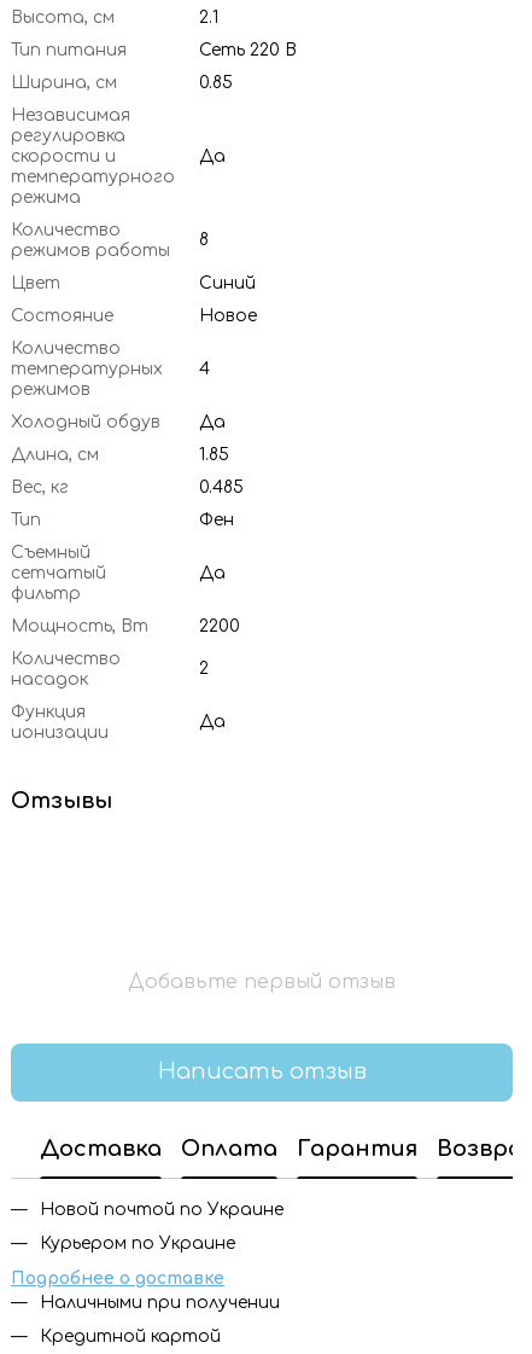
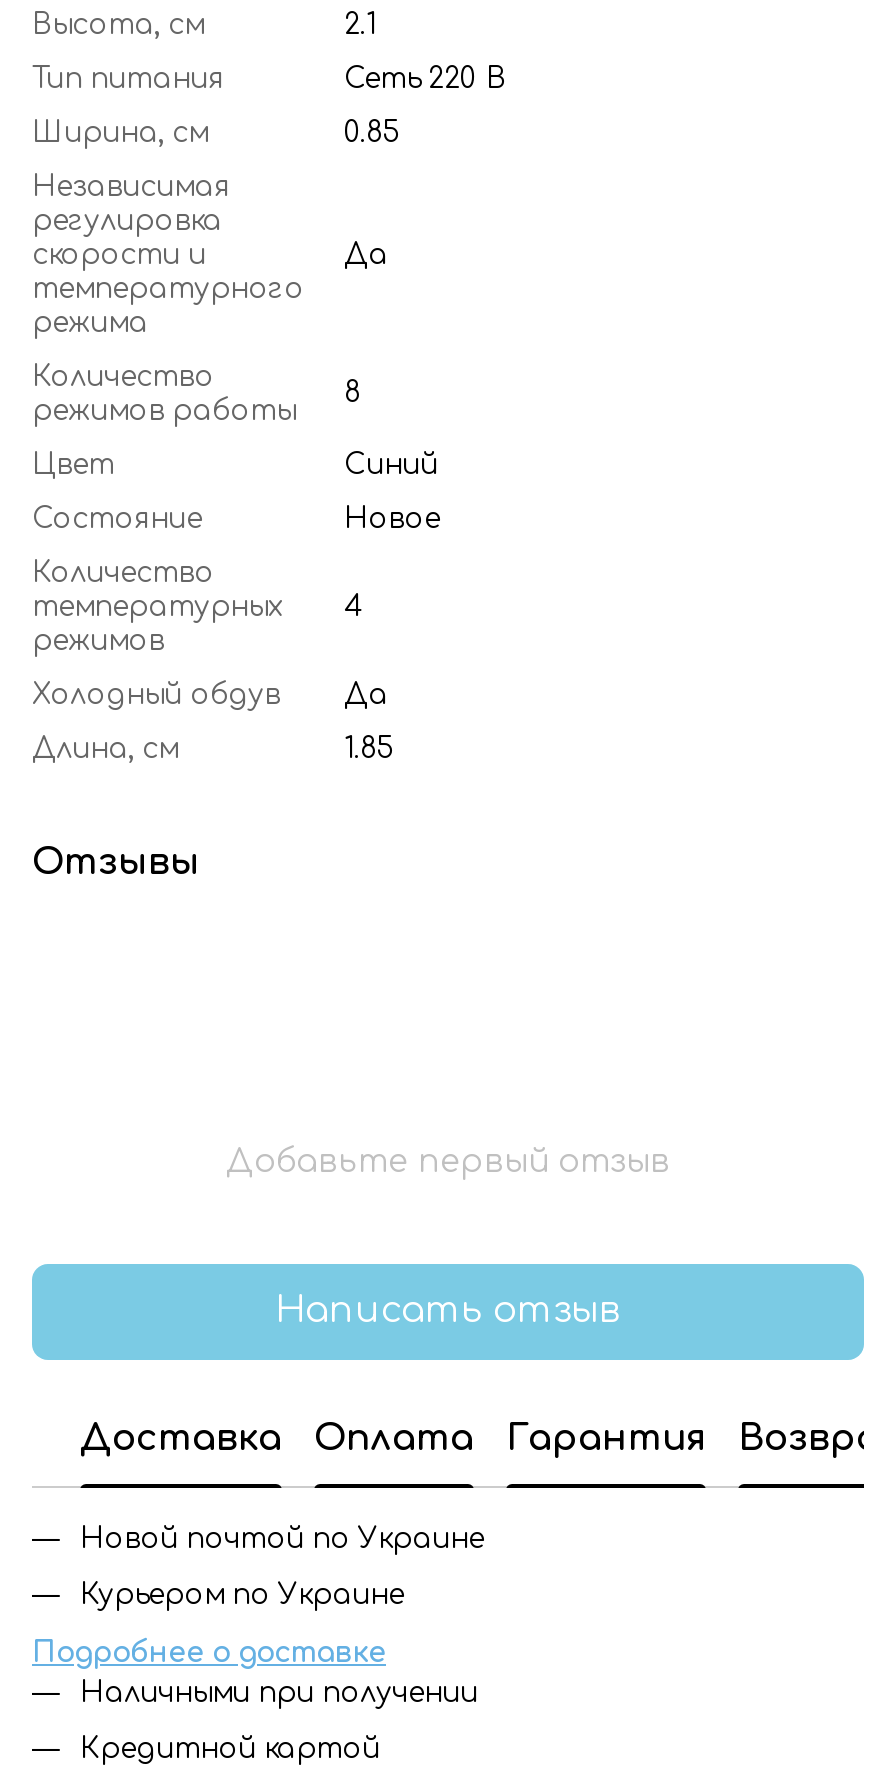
- Вес, кг
- 0.485
- Тип
- Фен
- Съемный
- сетчатый
- фильтр

- Да
- Мощность, Вт
- 2200
- Количество
- насадок

- 2
- Функция
- ионизации

- Да
